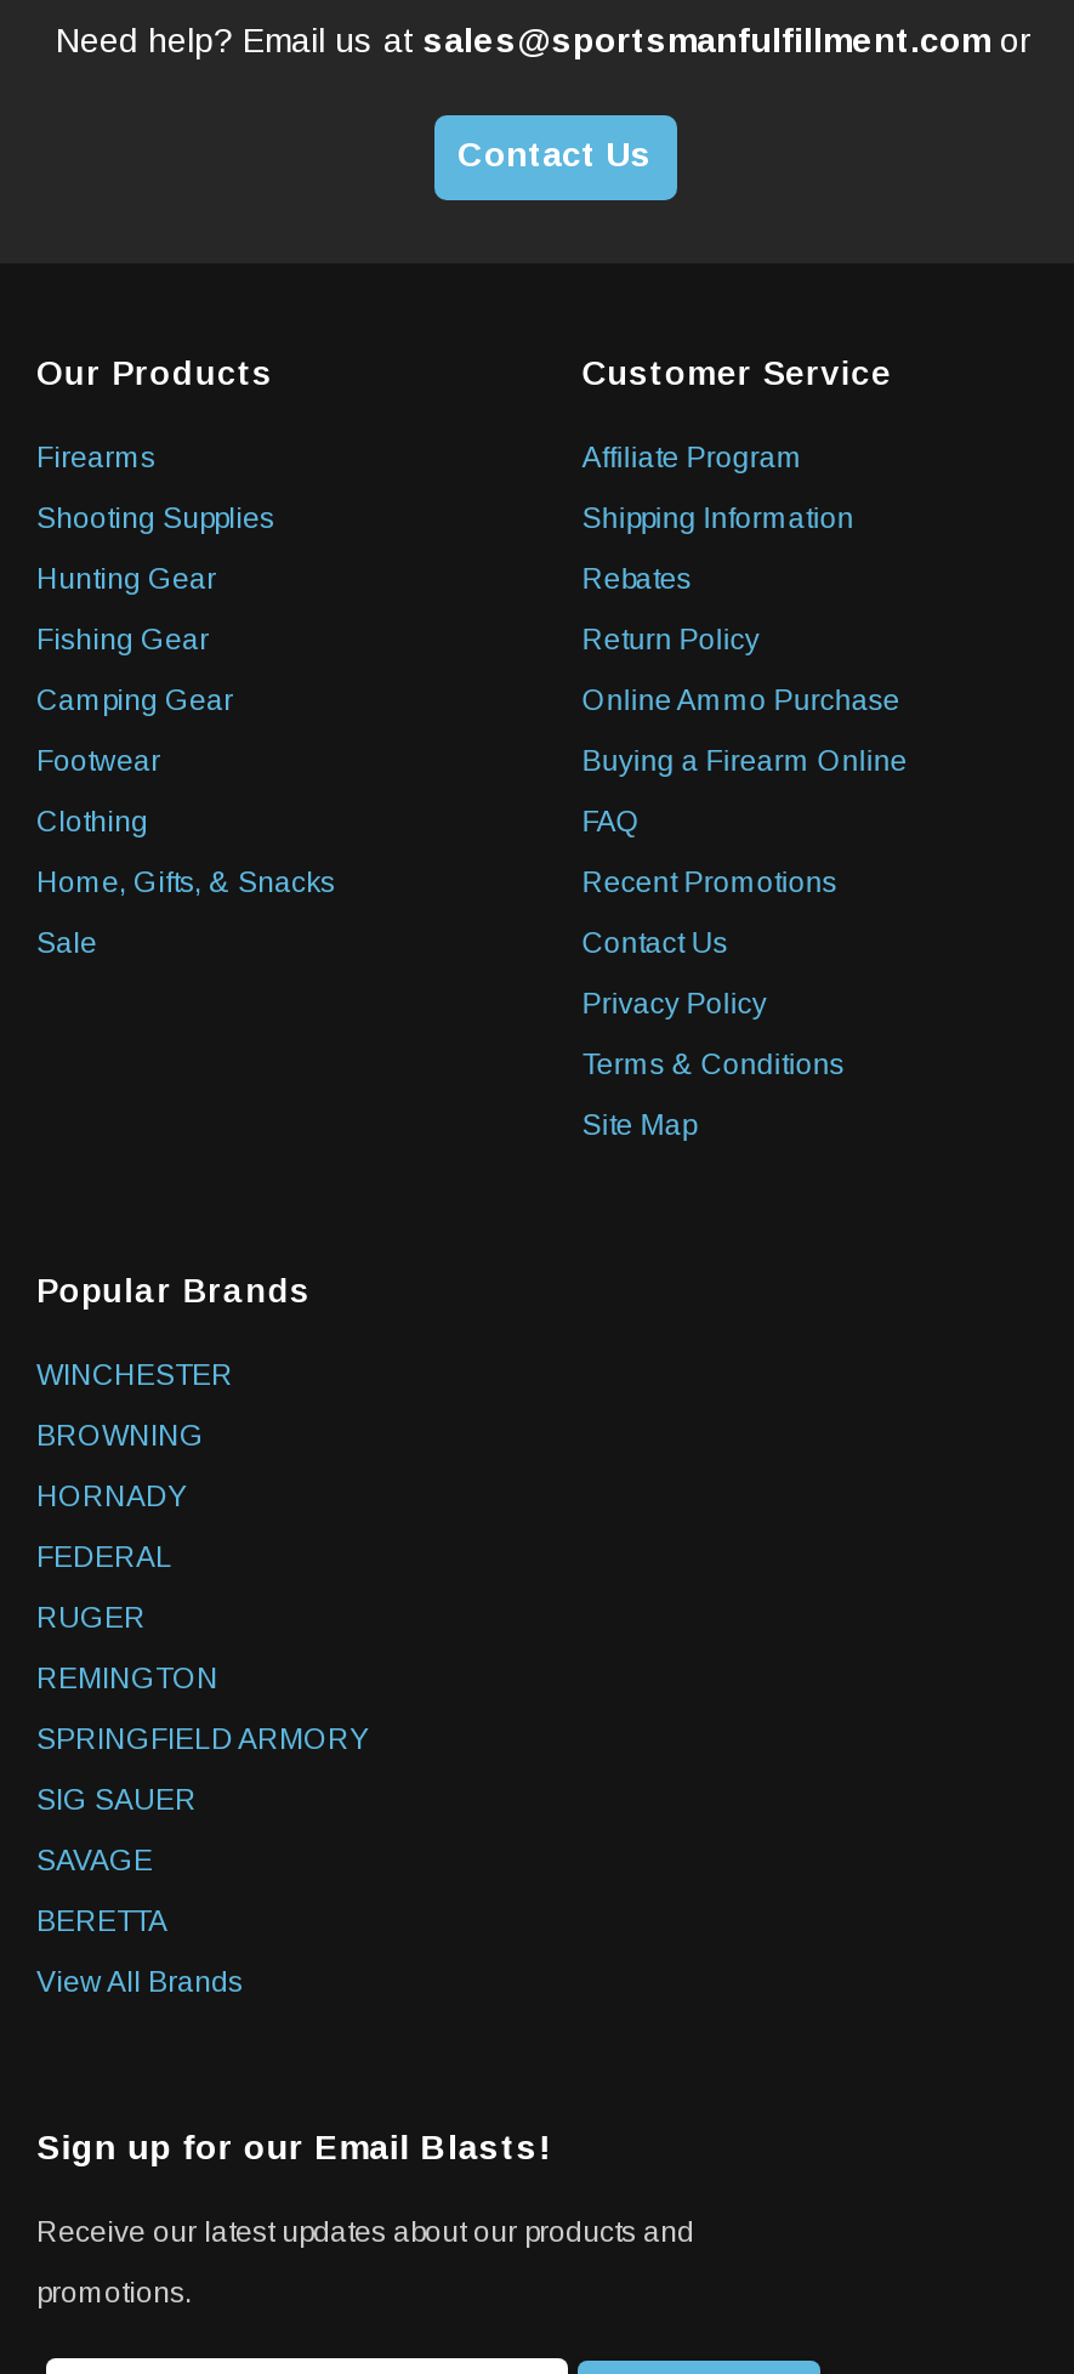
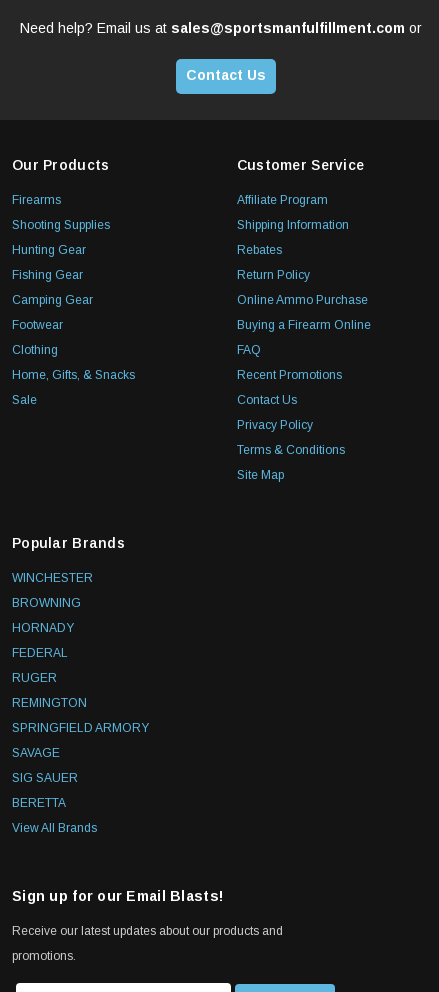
moved down: SIG SAUER

moved up: SAVAGE
